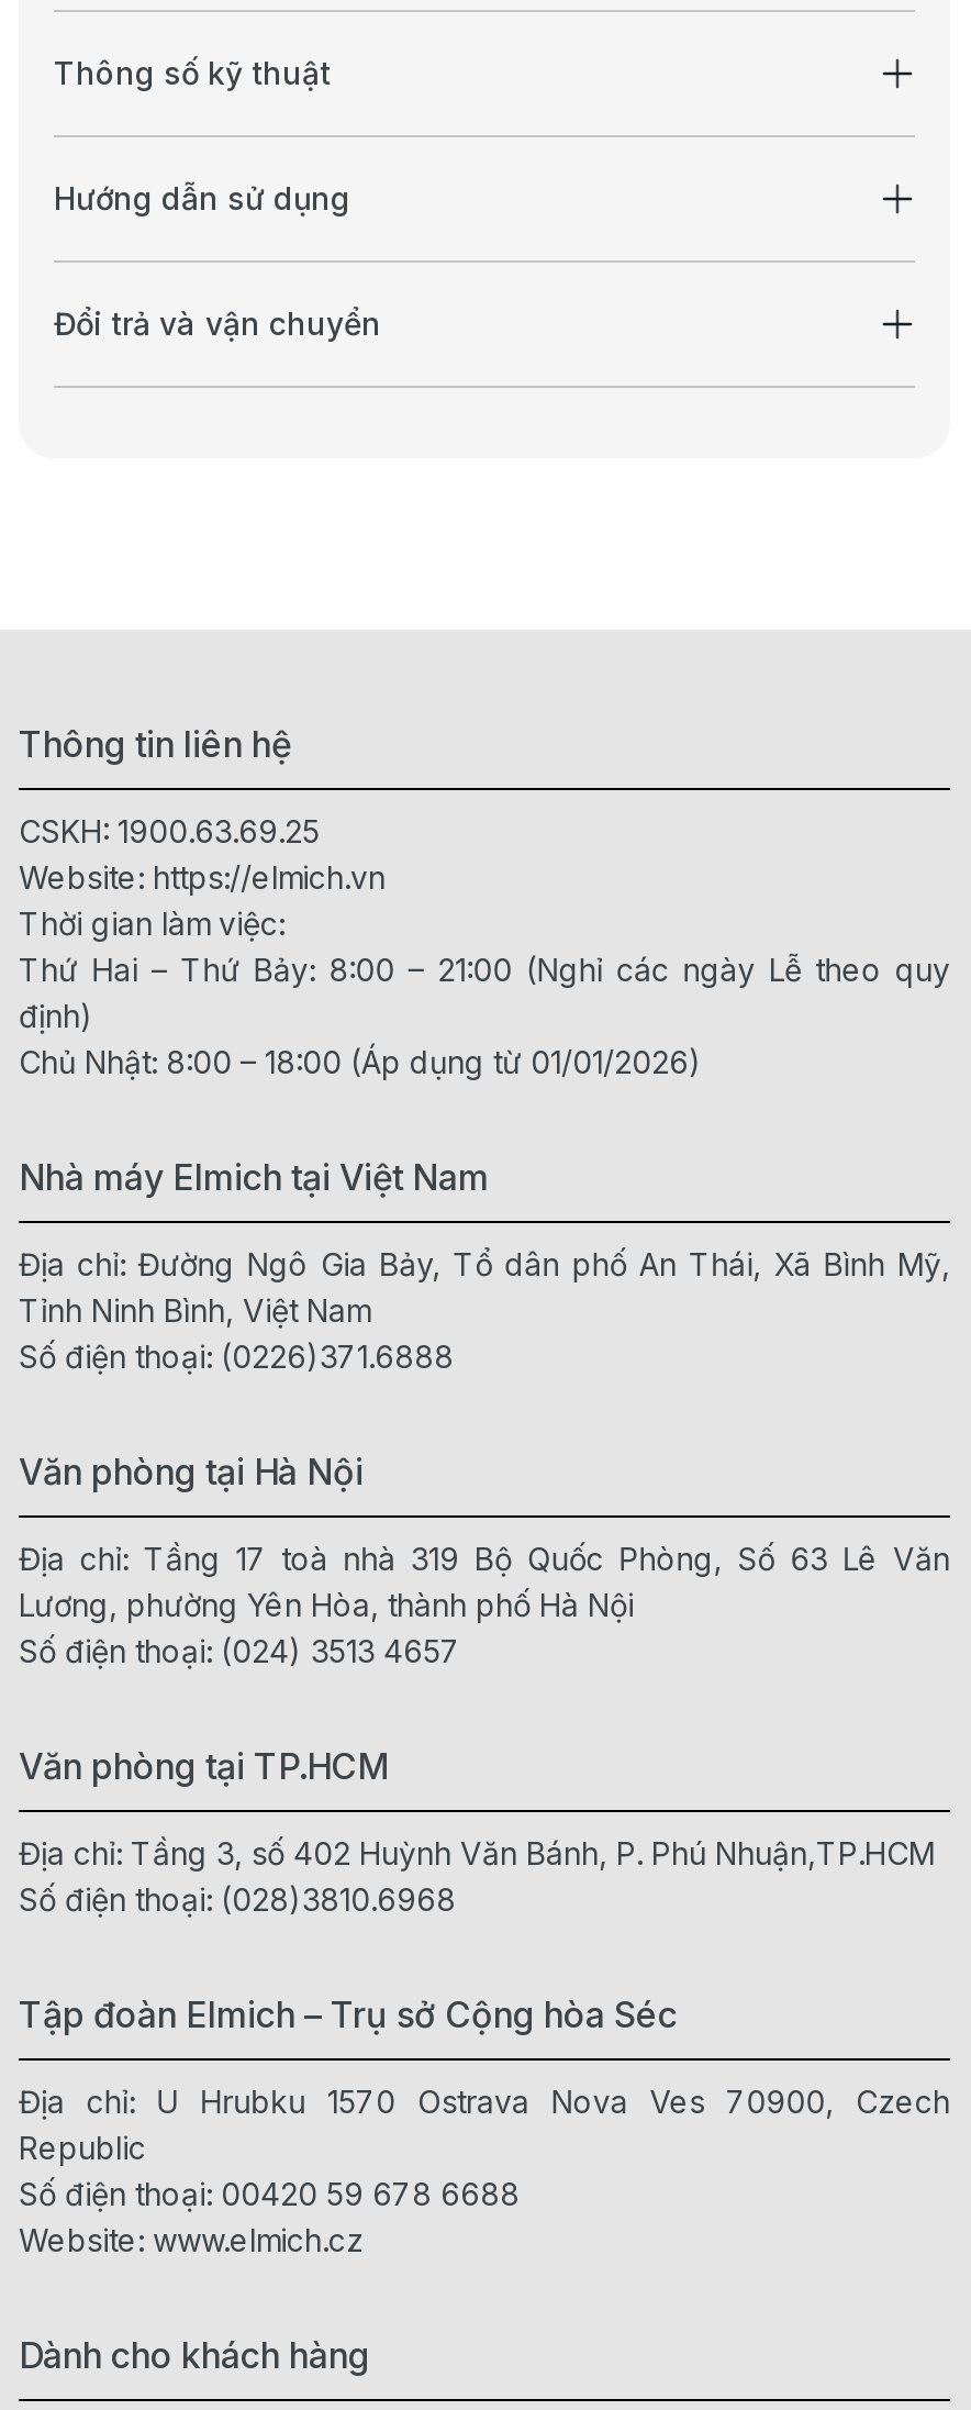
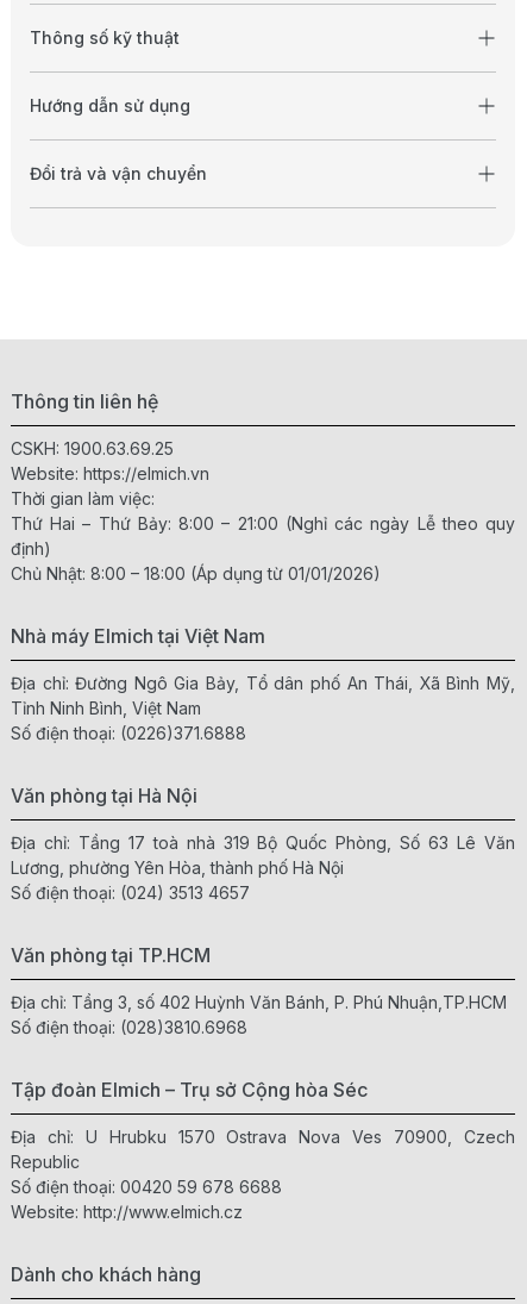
- Website: www.elmich.cz
+ Website: http://www.elmich.cz
